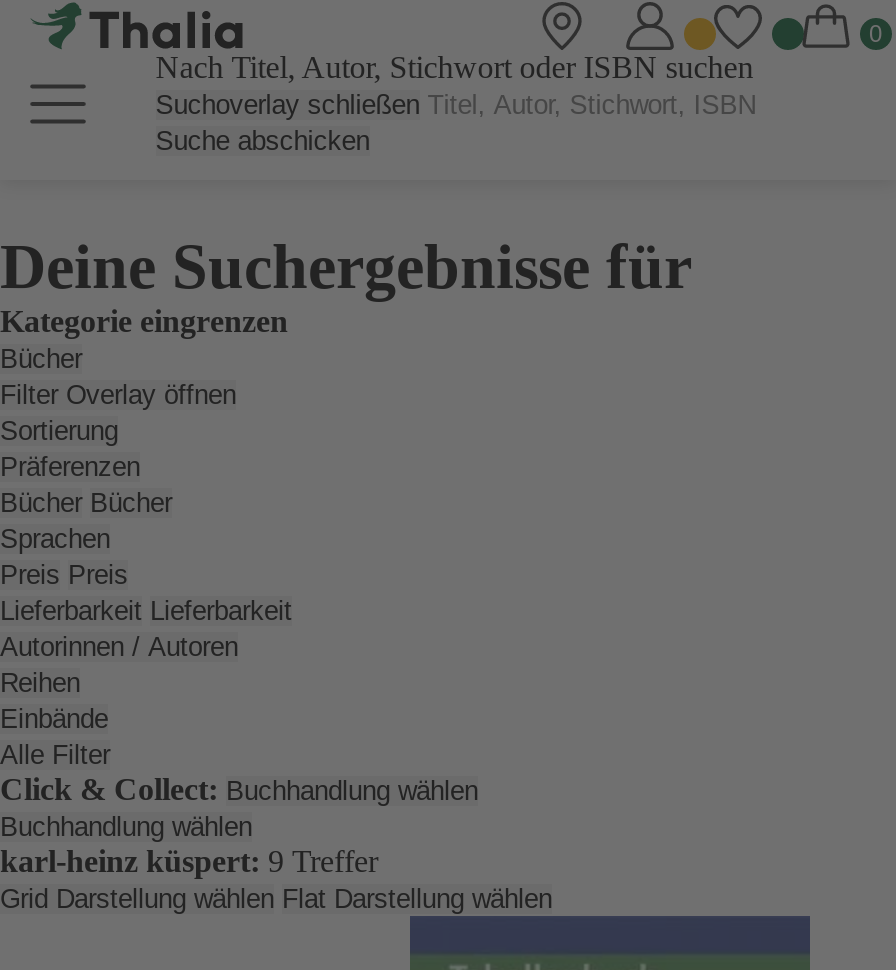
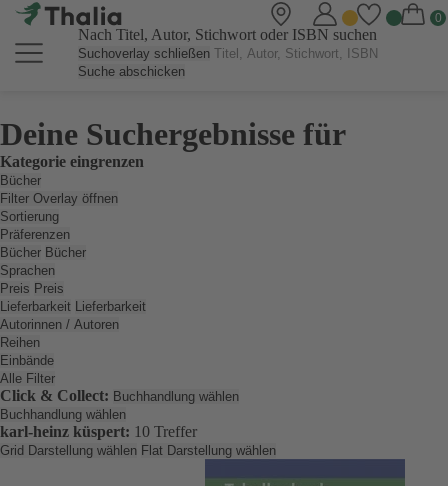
- karl-heinz küspert: 9 Treffer
+ karl-heinz küspert: 10 Treffer
